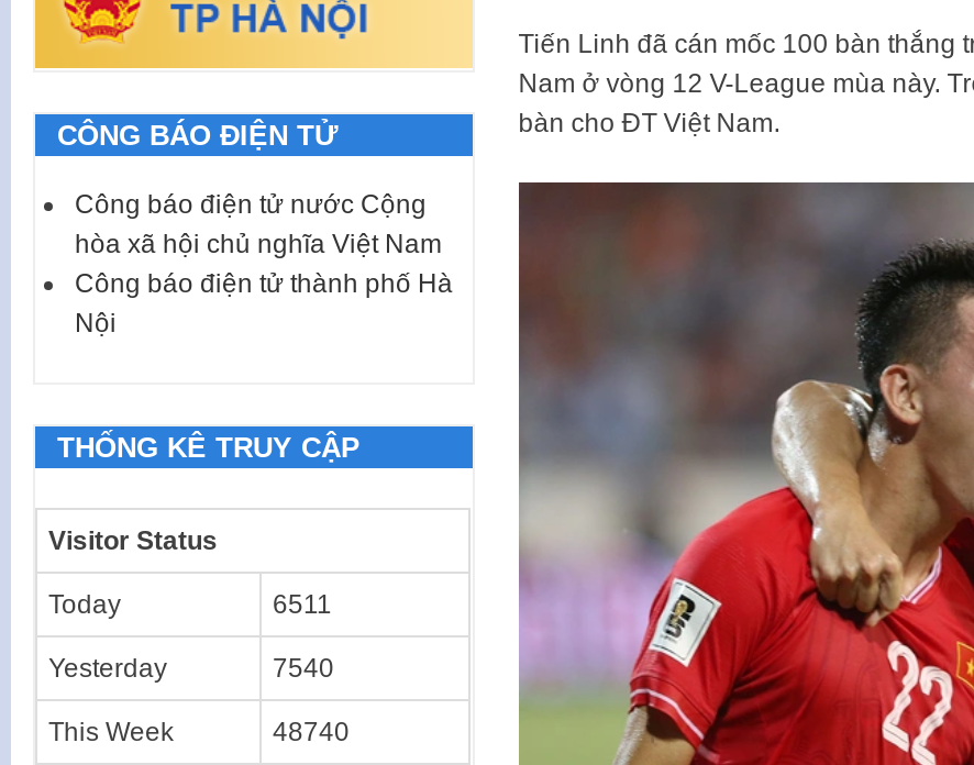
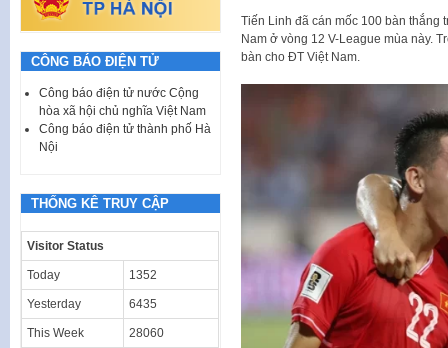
- 6511
+ 1352

- 7540
+ 6435

- 48740
+ 28060
